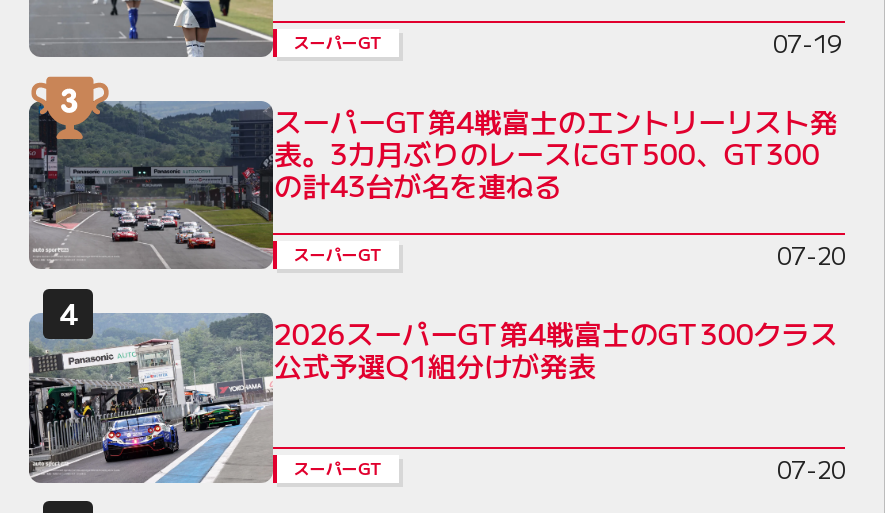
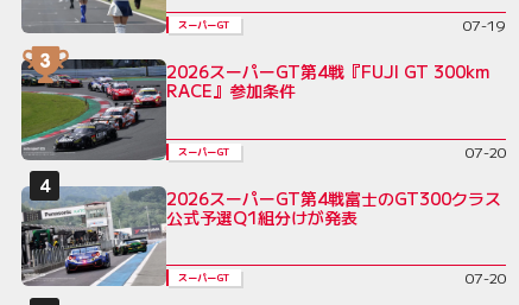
- [image]
- スーパーGT第4戦富士のエントリーリスト発
- 表。3カ月ぶりのレースにGT500、GT300
- の計43台が名を連ねる
+ [image]
+ 2026スーパーGT第4戦『FUJI GT 300km
+ RACE』参加条件
